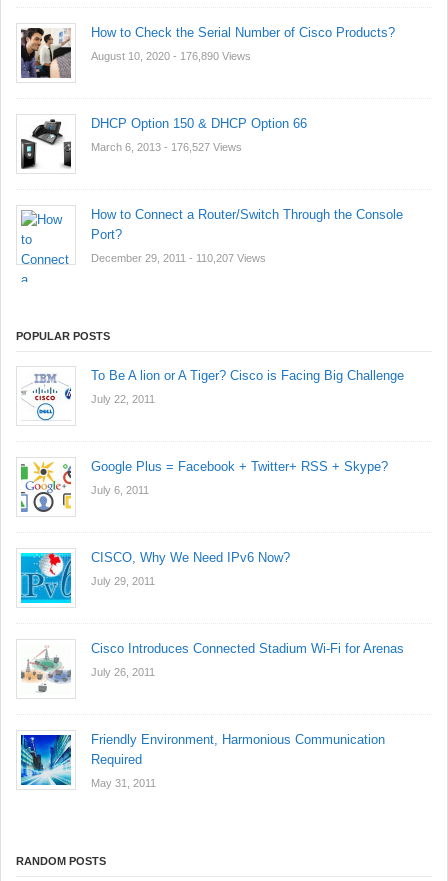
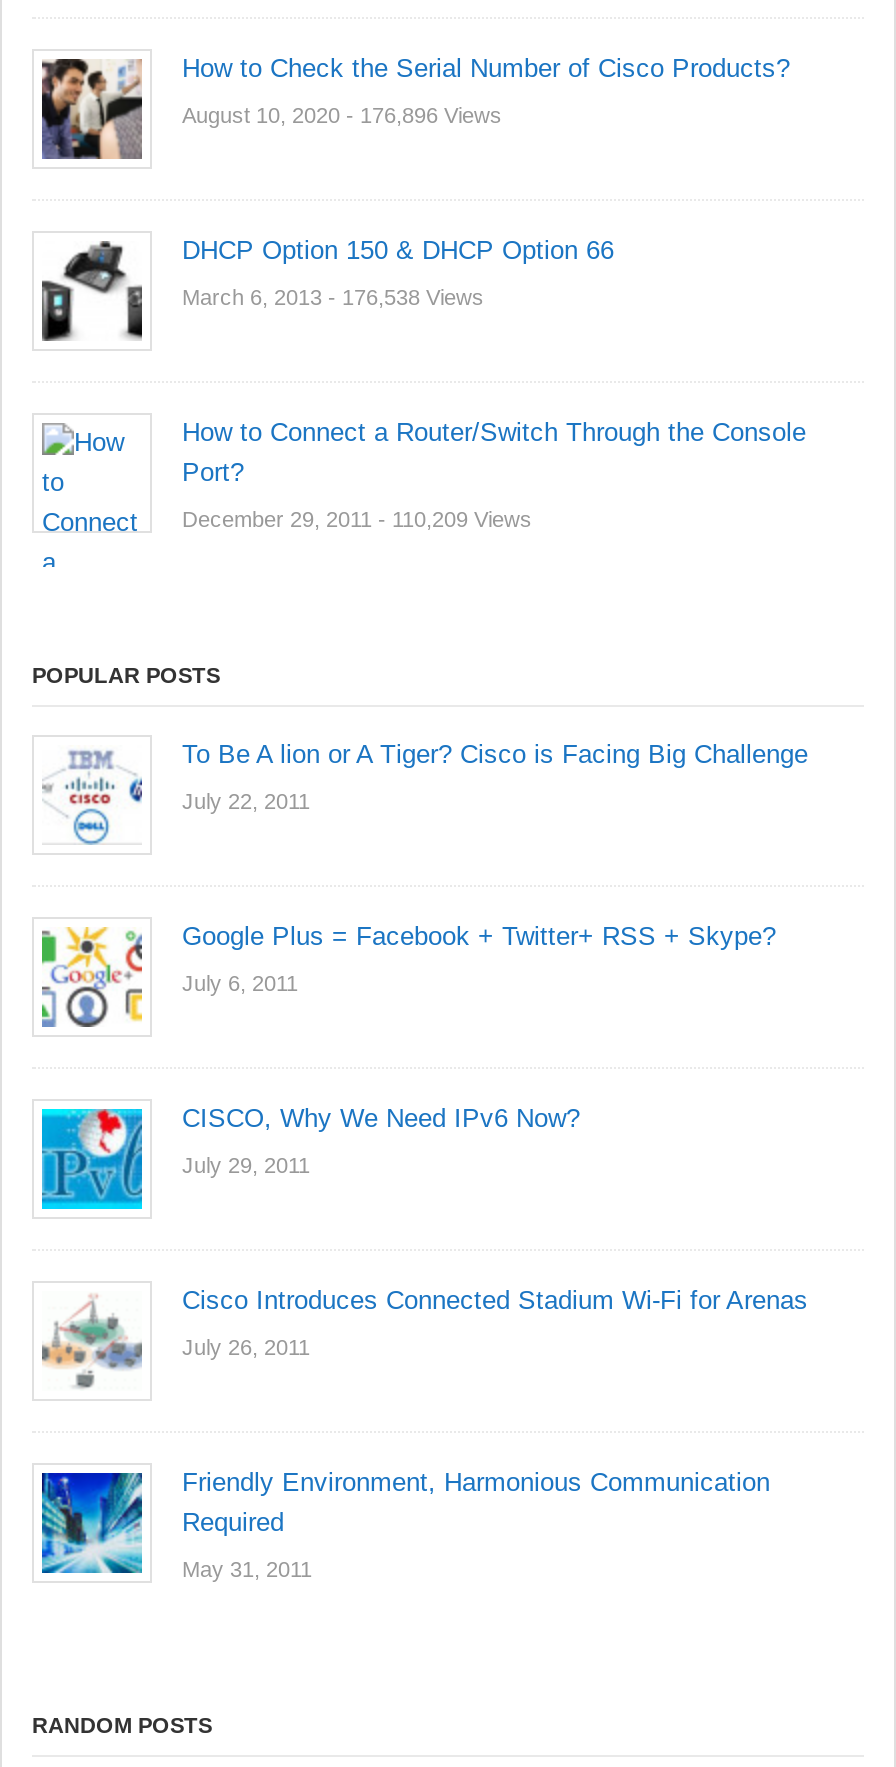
- August 10, 2020 - 176,890 Views
+ August 10, 2020 - 176,896 Views

- March 6, 2013 - 176,527 Views
+ March 6, 2013 - 176,538 Views

- December 29, 2011 - 110,207 Views
+ December 29, 2011 - 110,209 Views
